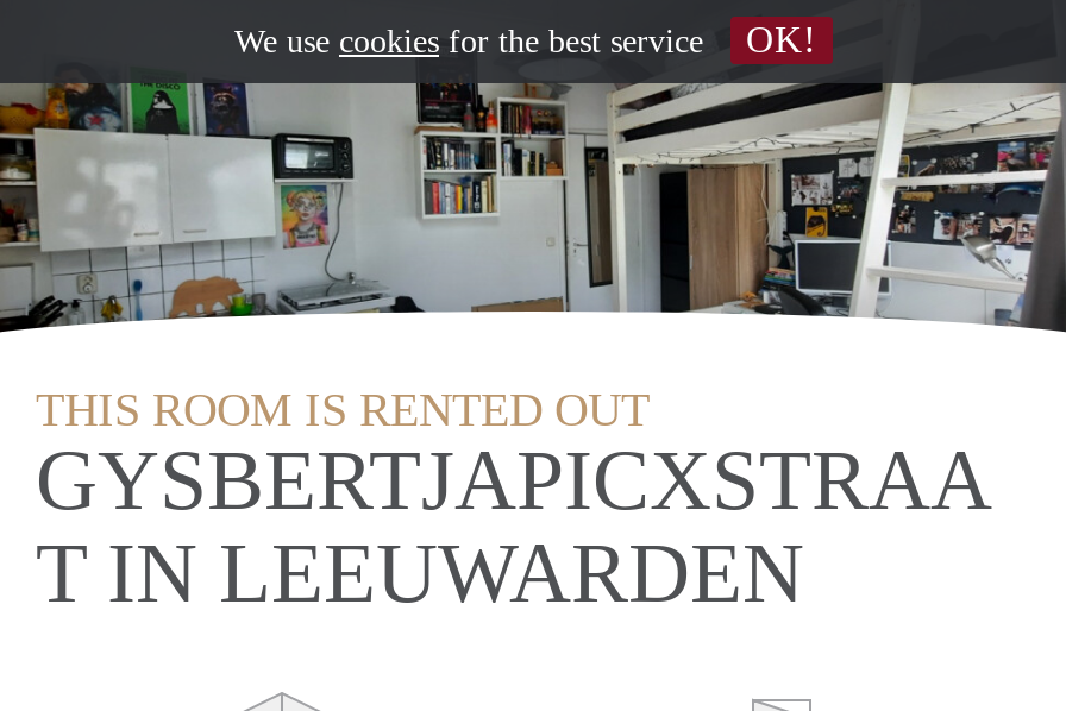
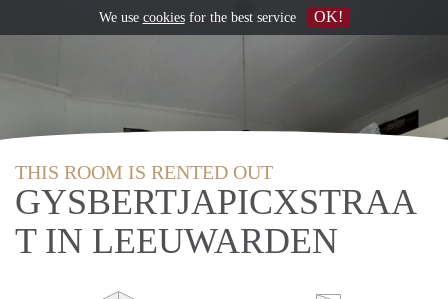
- [image]
+ [image]
